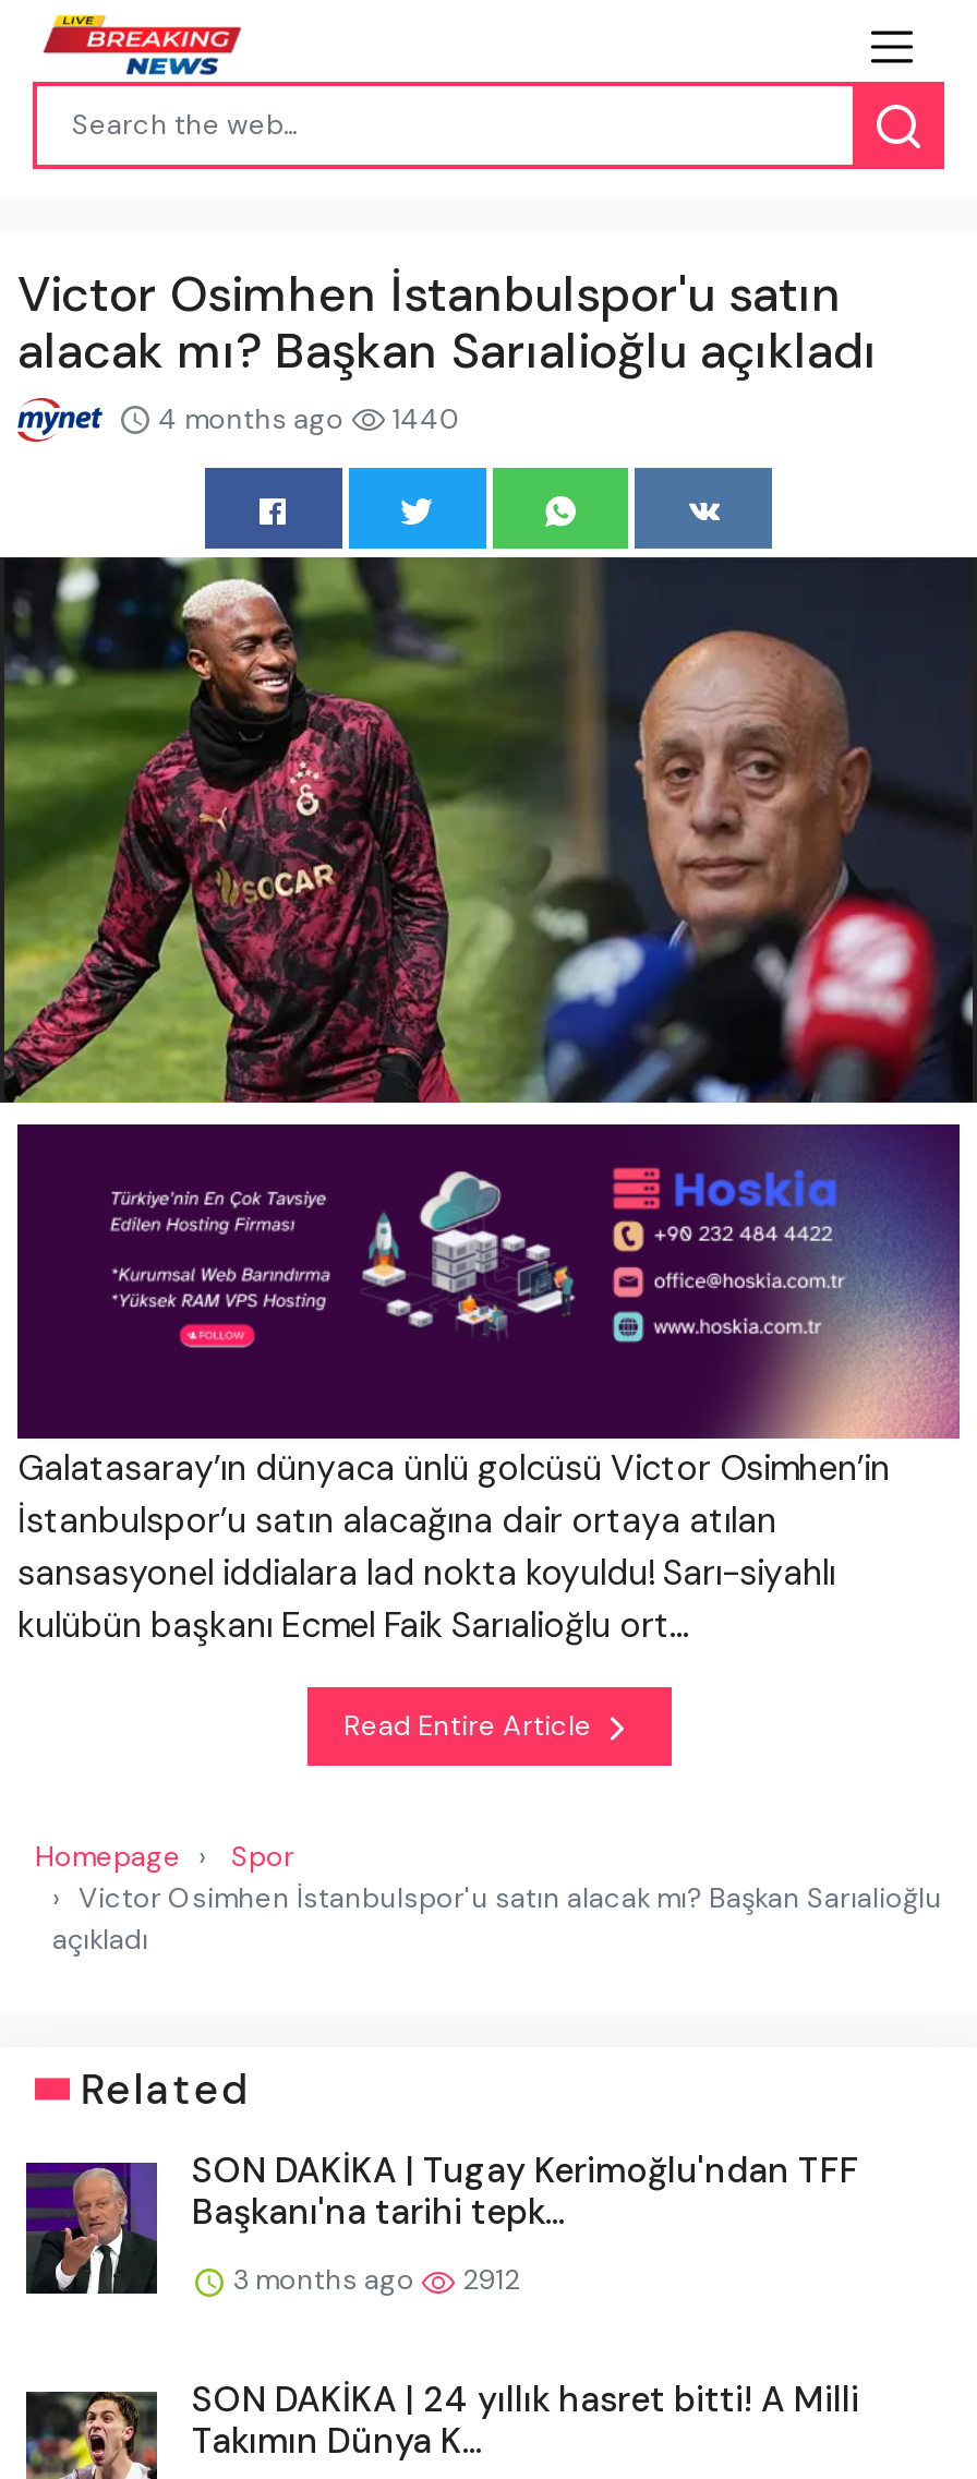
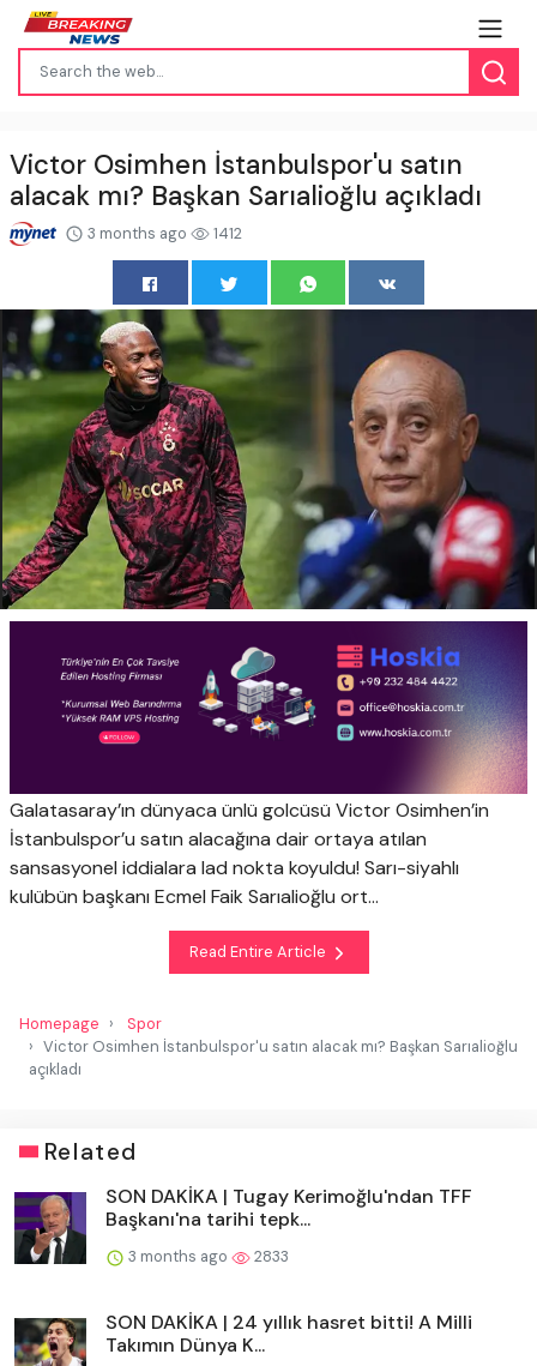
- 4 months ago
+ 3 months ago

- 1440
+ 1412

- 3 months ago 2912
+ 3 months ago 2833
